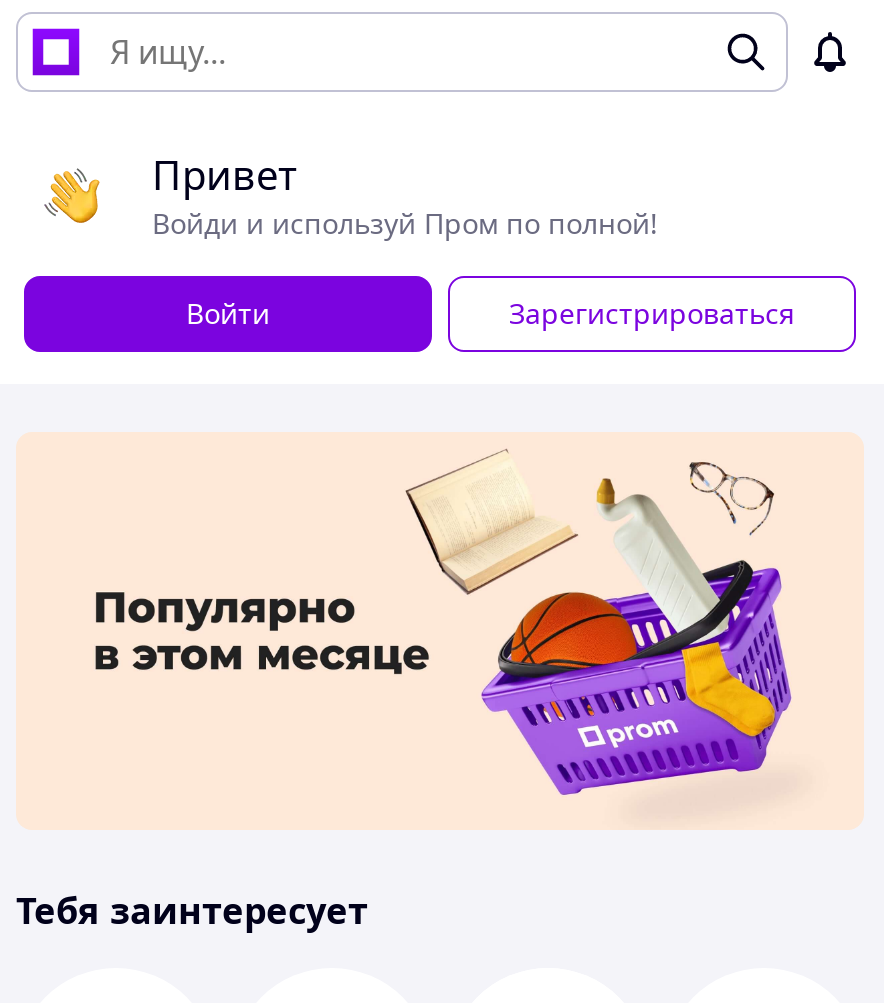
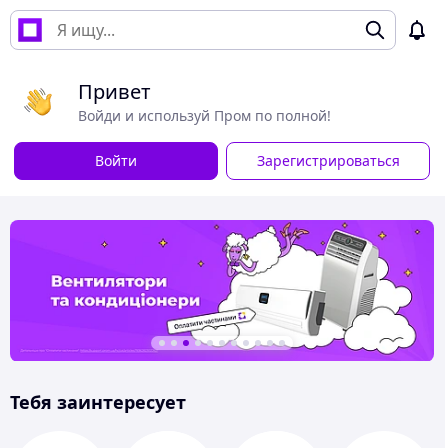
- [image]
+ [image]
